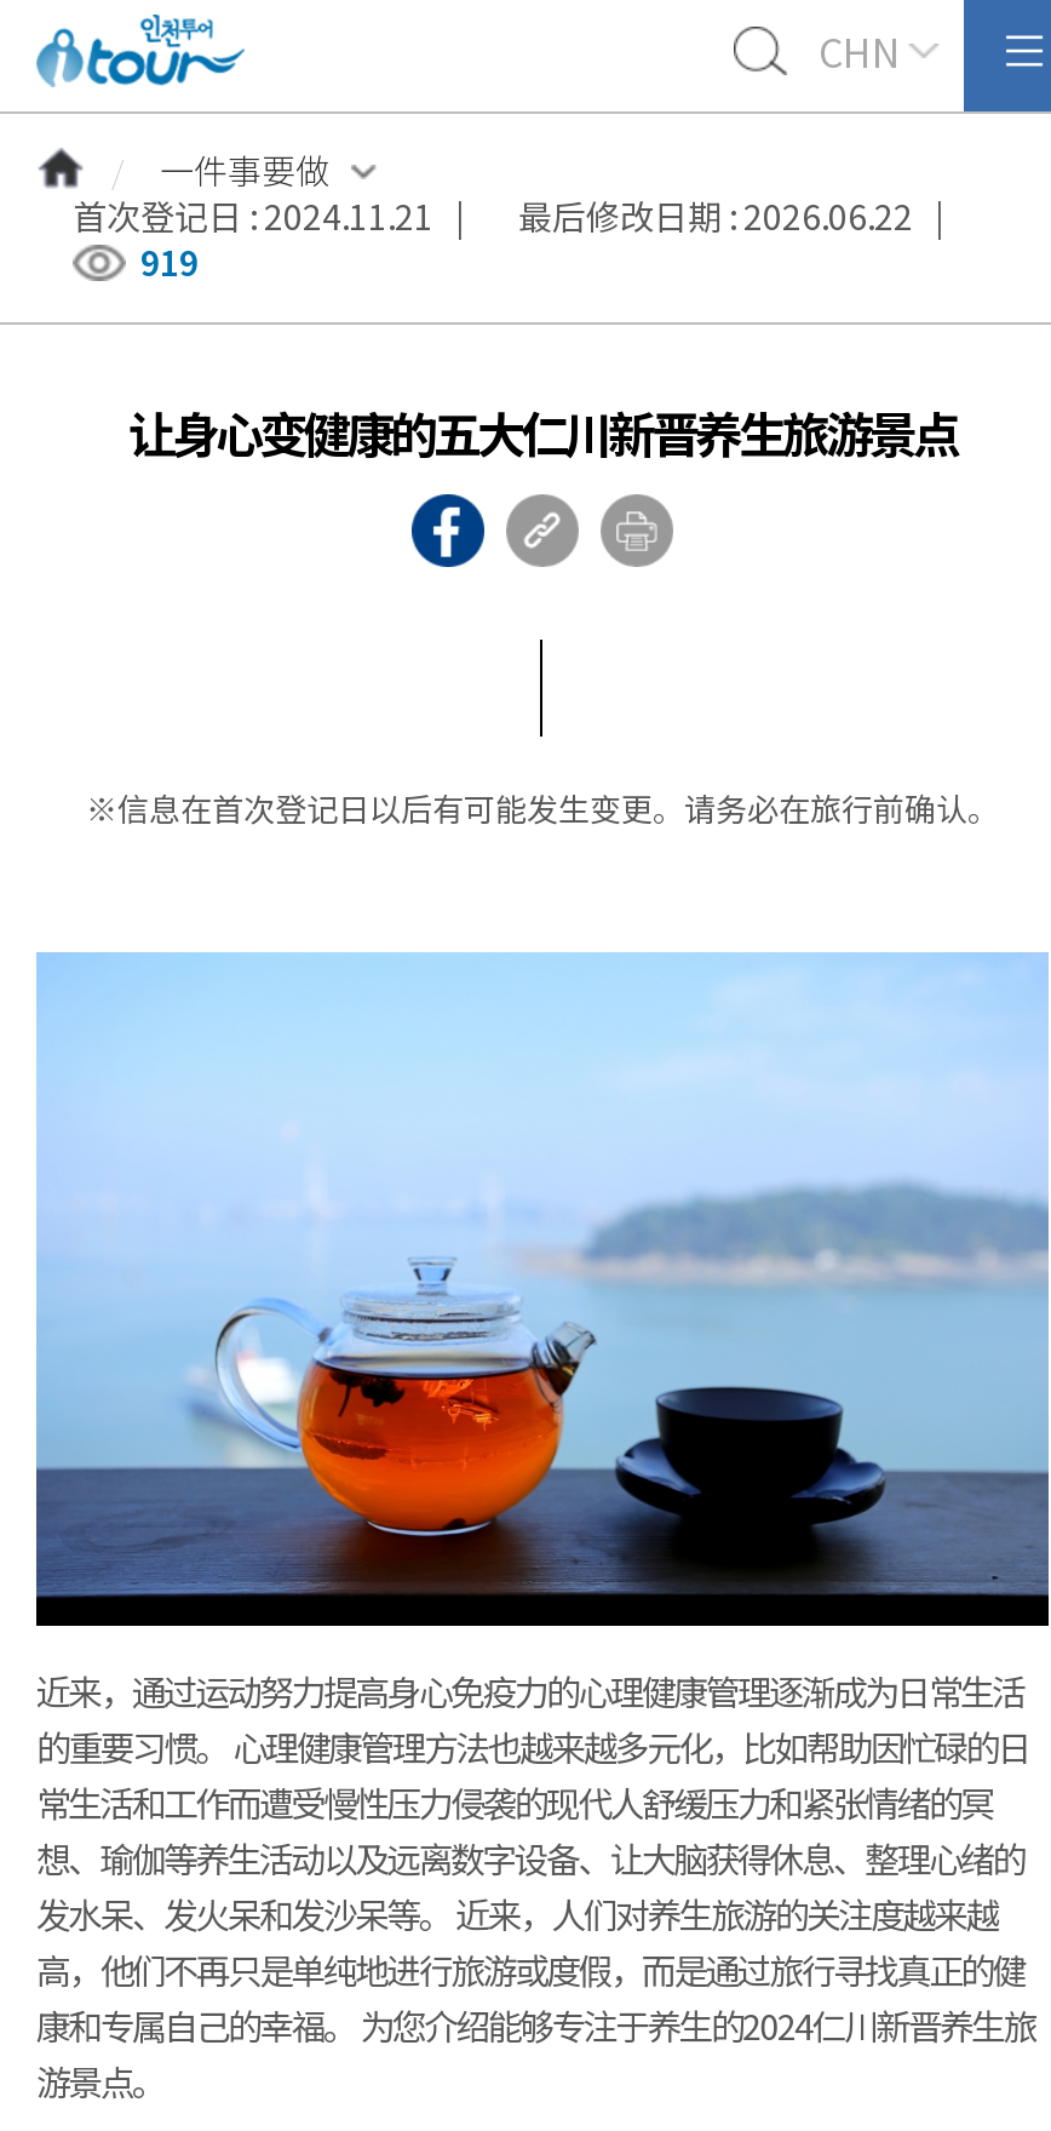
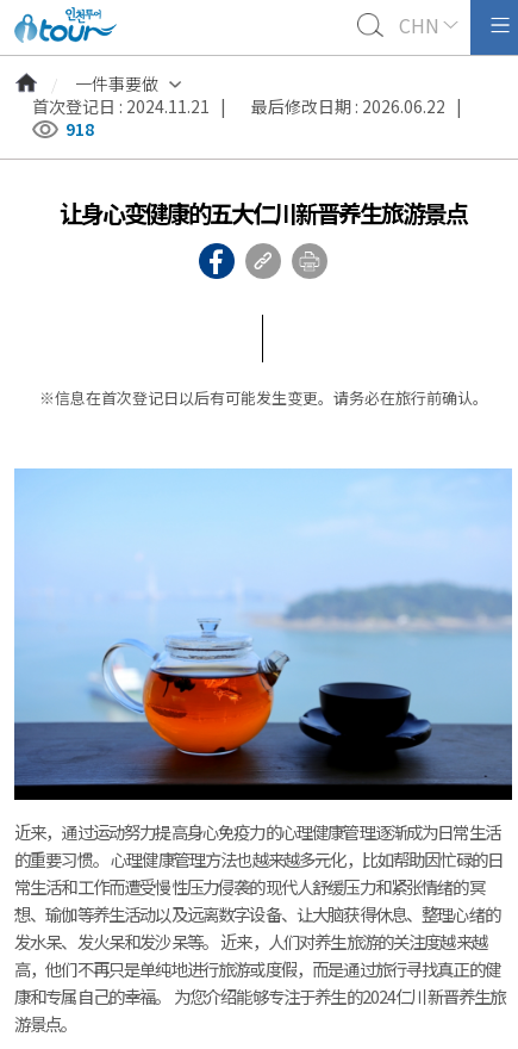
- 919
+ 918
